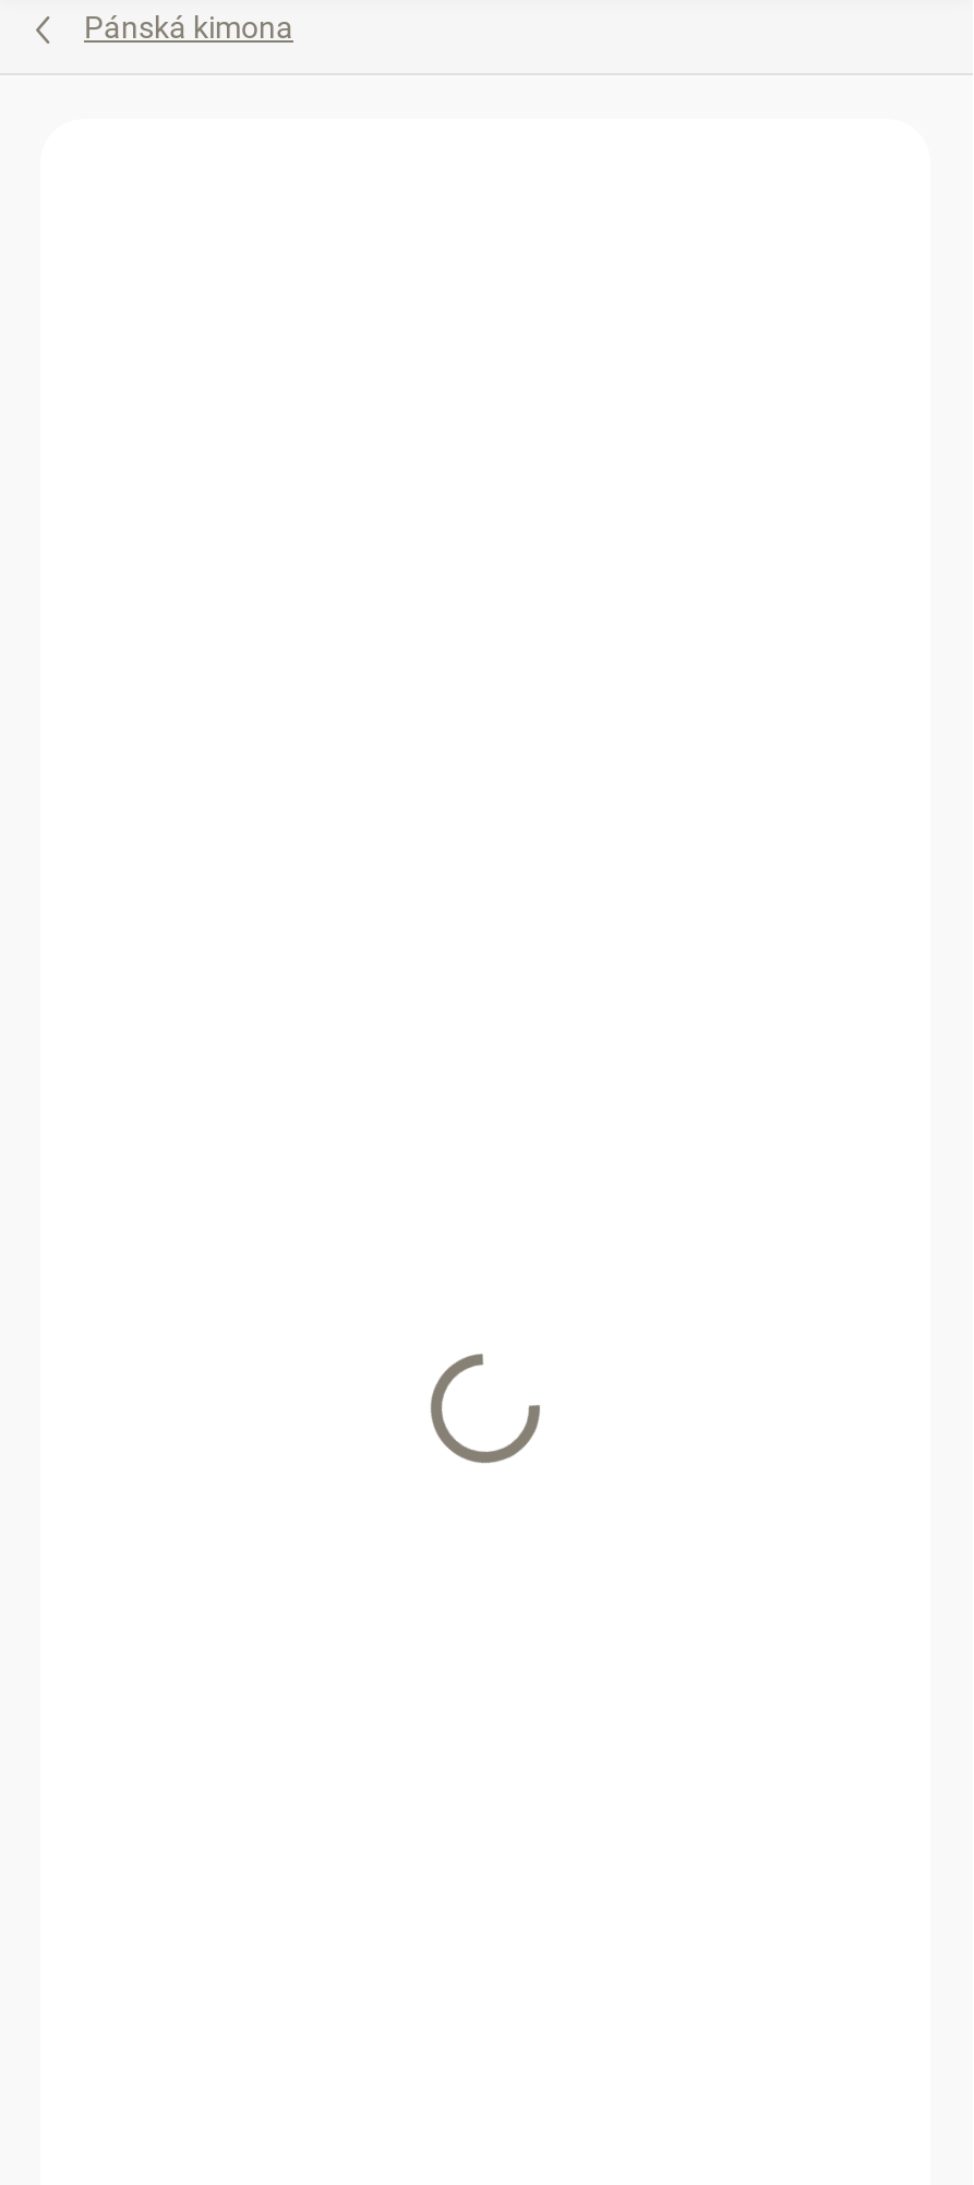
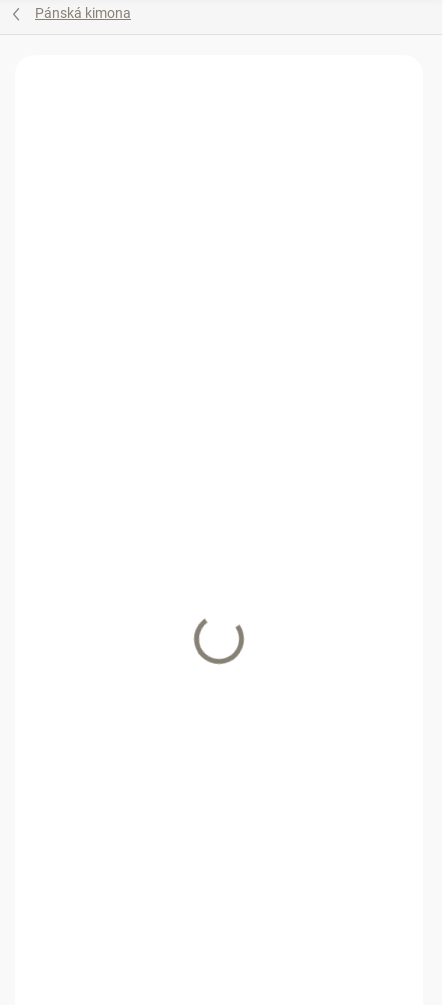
- [image]
+ [image]
